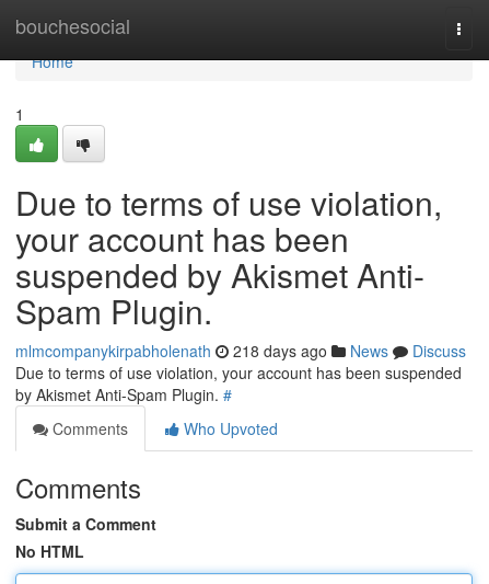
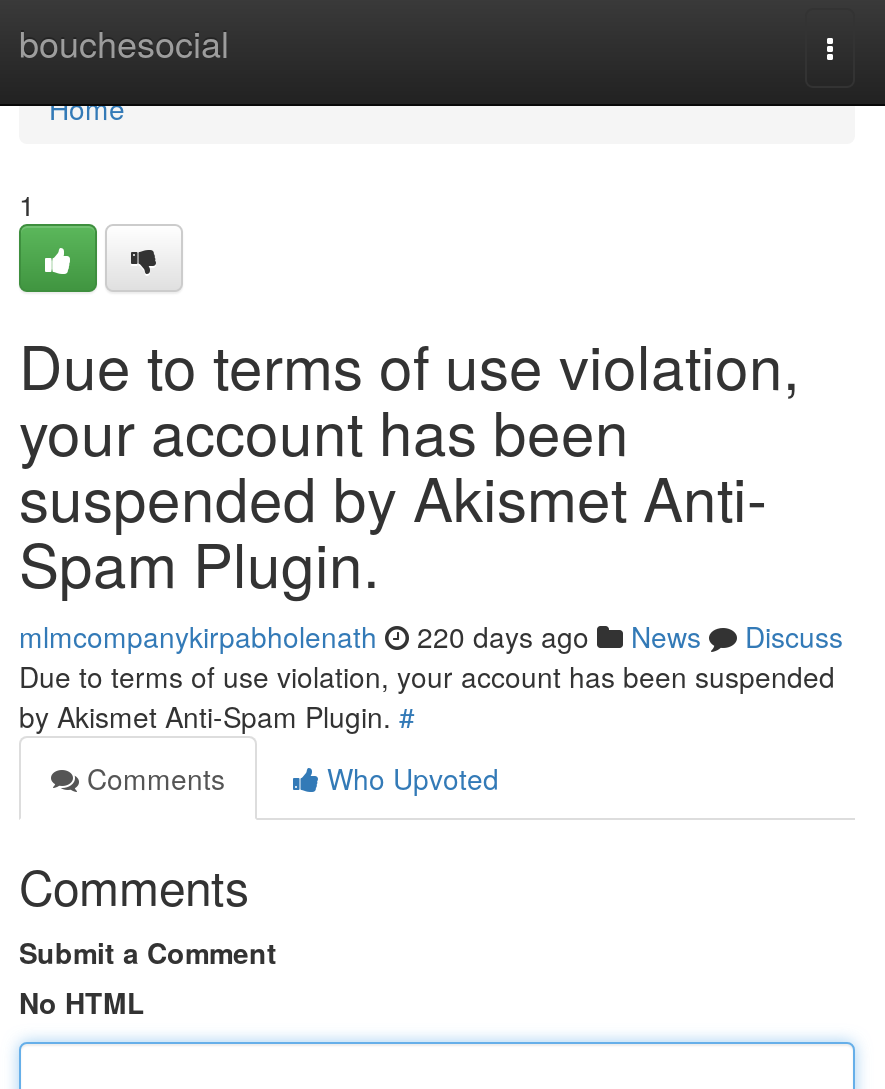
- mlmcompanykirpabholenath 218 days ago News Discuss
+ mlmcompanykirpabholenath 220 days ago News Discuss
